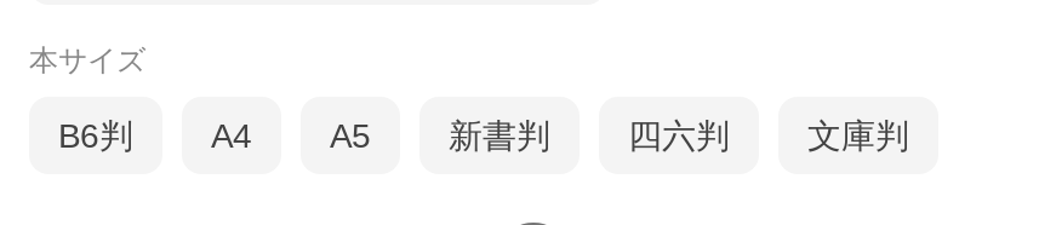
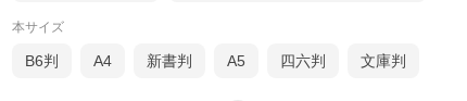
- A5

+ A5
